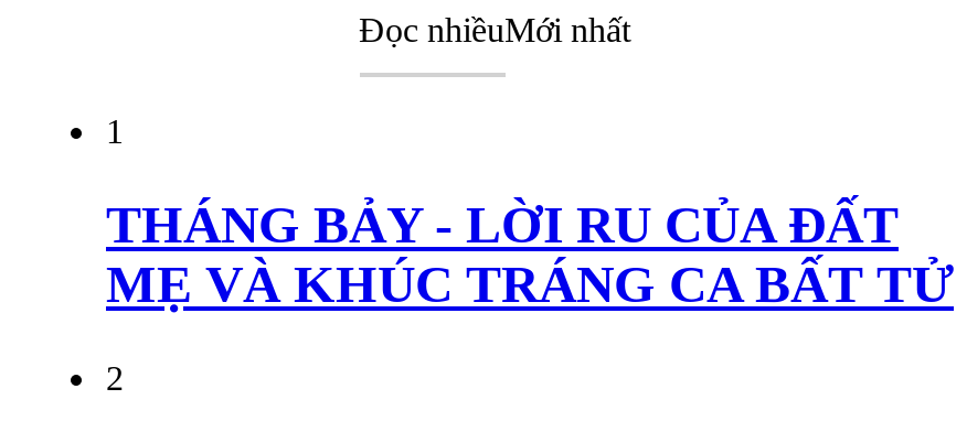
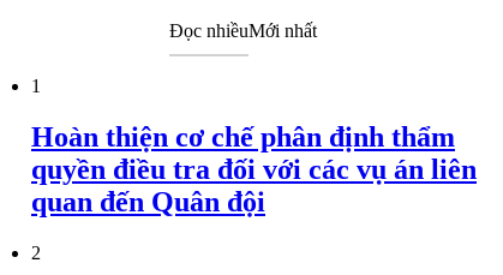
- THÁNG BẢY - LỜI RU CỦA ĐẤT
- MẸ VÀ KHÚC TRÁNG CA BẤT TỬ
+ Hoàn thiện cơ chế phân định thẩm
+ quyền điều tra đối với các vụ án liên
+ quan đến Quân đội
